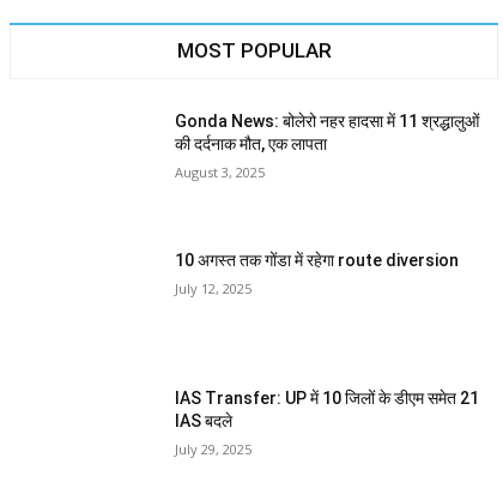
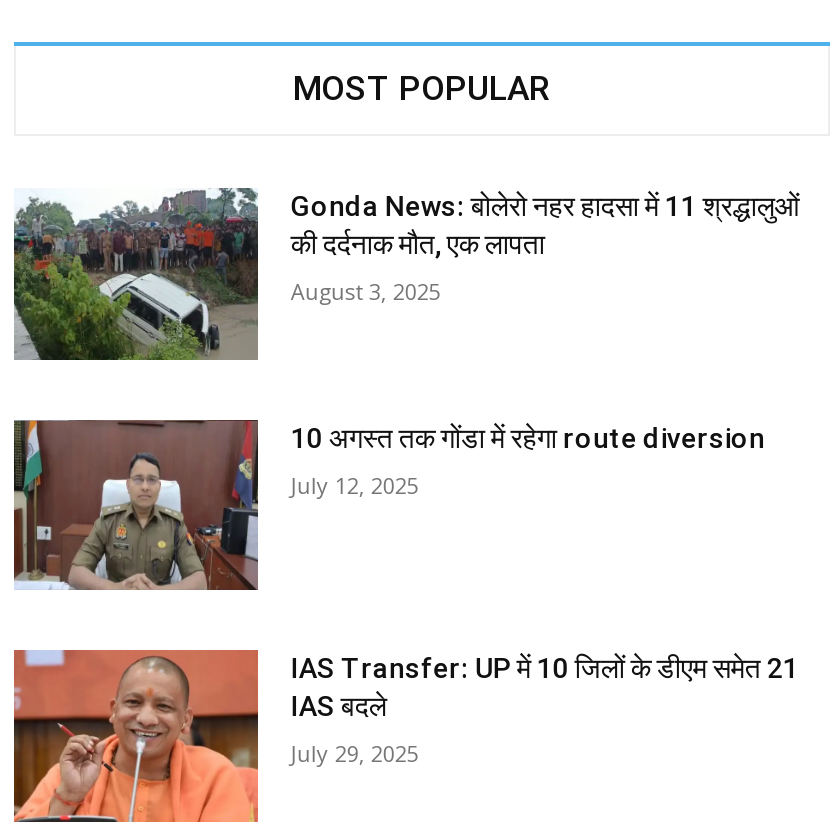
+ [image]

+ [image]

+ [image]
